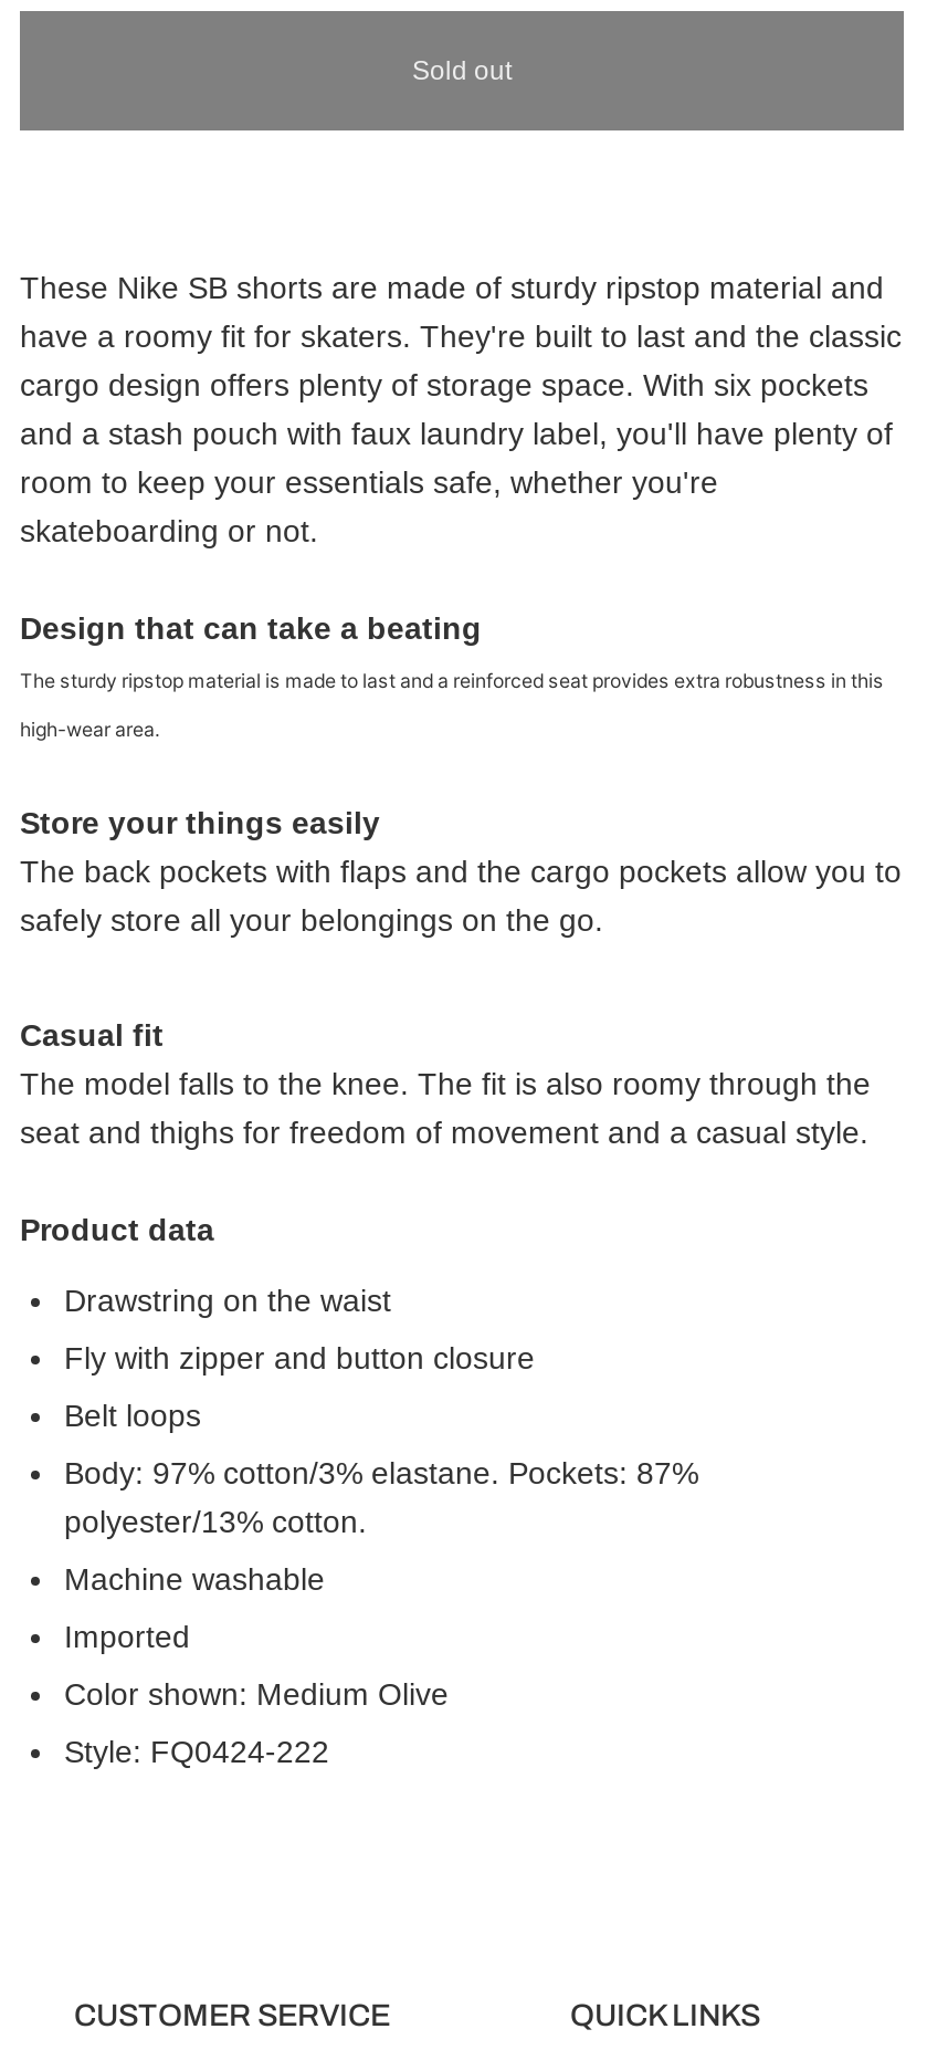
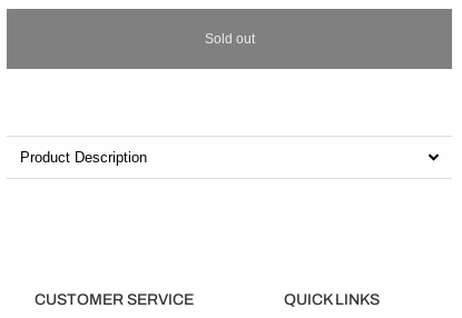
- These Nike SB shorts are made of sturdy ripstop material and
- have a roomy fit for skaters. They're built to last and the classic
- cargo design offers plenty of storage space. With six pockets
- and a stash pouch with faux laundry label, you'll have plenty of
- room to keep your essentials safe, whether you're
- skateboarding or not.
- Design that can take a beating
- The sturdy ripstop material is made to last and a reinforced seat provides extra robustness in this
- high-wear area.
- Store your things easily
- The back pockets with flaps and the cargo pockets allow you to
- safely store all your belongings on the go.
- Casual fit
- The model falls to the knee. The fit is also roomy through the
- seat and thighs for freedom of movement and a casual style.
- Product data
- Drawstring on the waist
- Fly with zipper and button closure
- Belt loops
- Body: 97% cotton/3% elastane. Pockets: 87%
- polyester/13% cotton.
- Machine washable
- Imported
- Color shown: Medium Olive
- Style: FQ0424-222
+ Product Description
